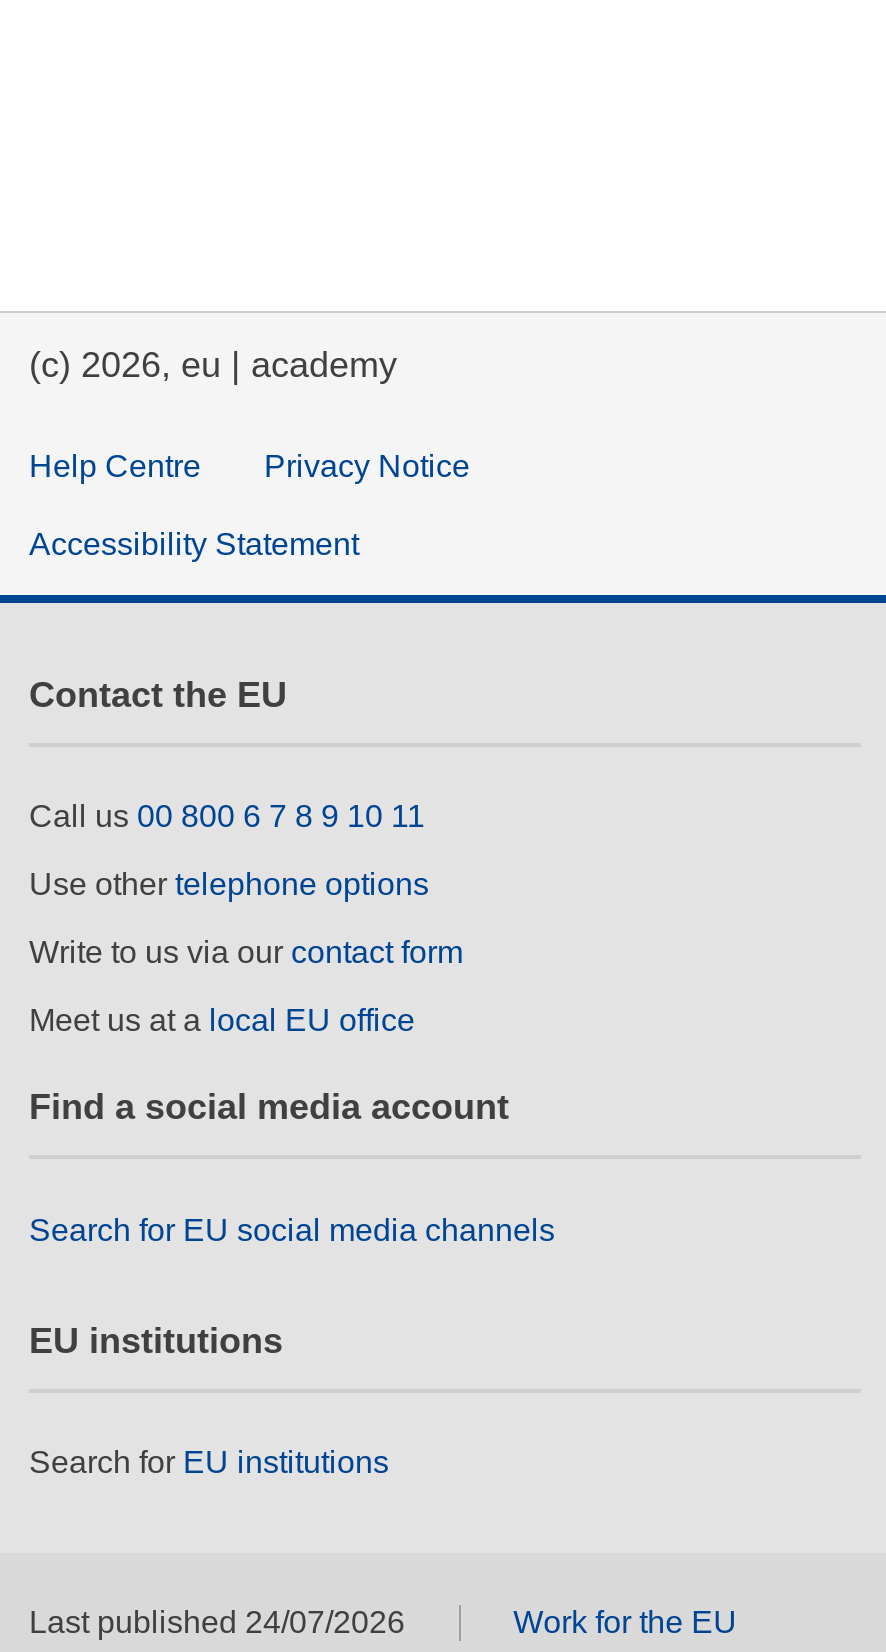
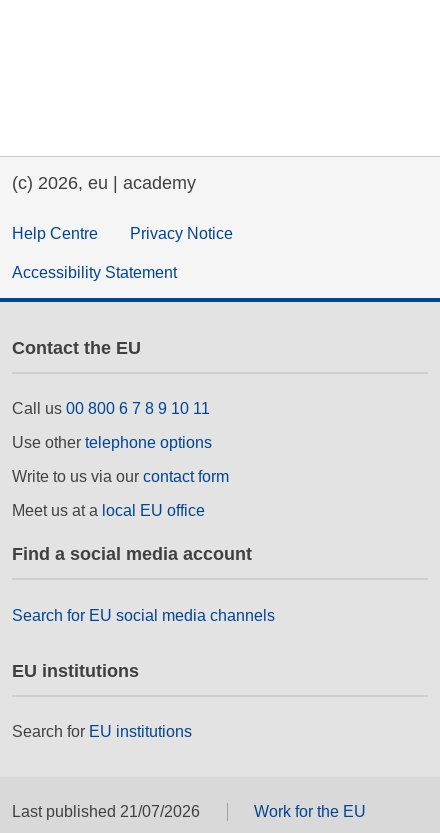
- Last published 24/07/2026
+ Last published 21/07/2026
